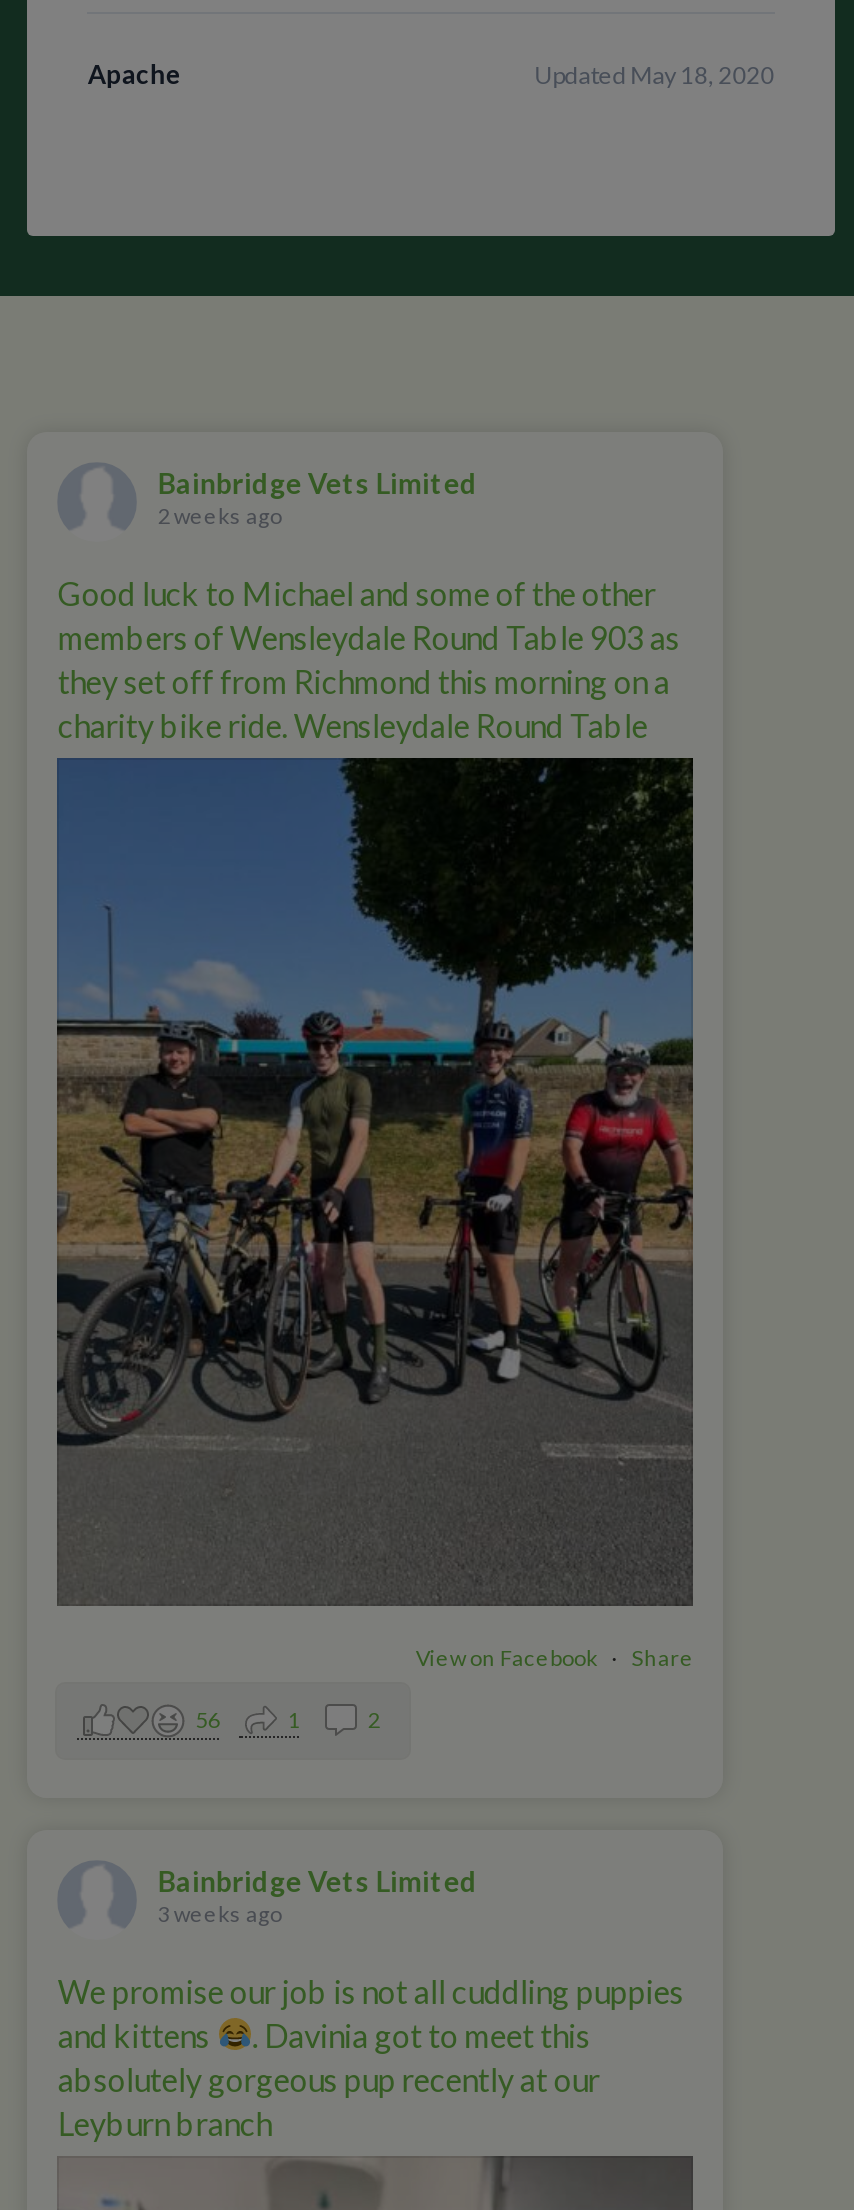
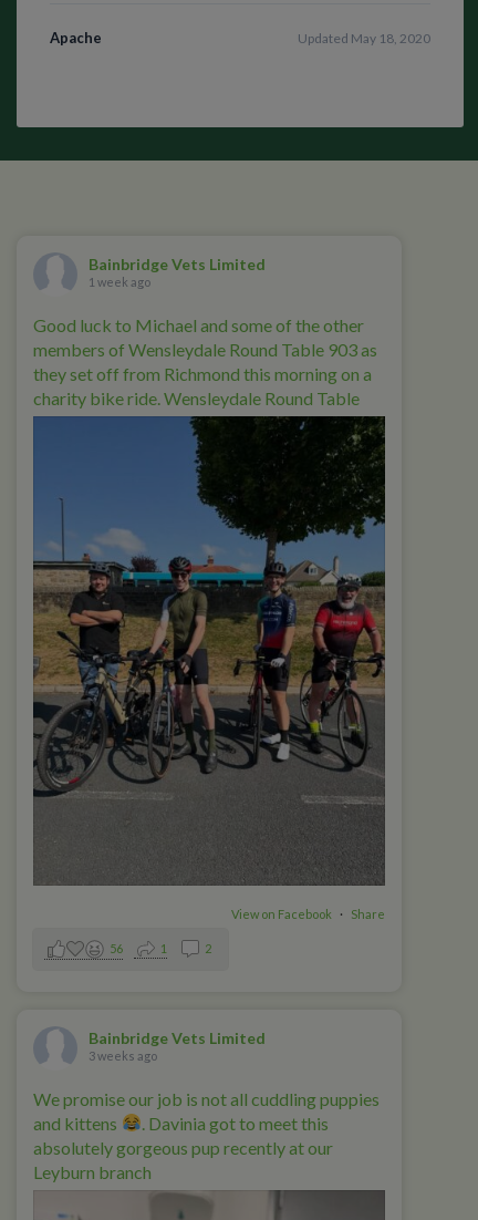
- 2 weeks ago
+ 1 week ago
